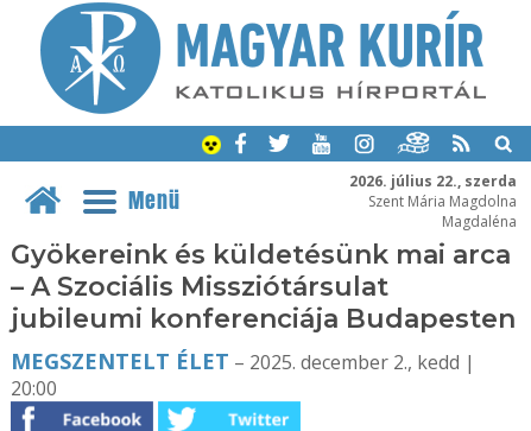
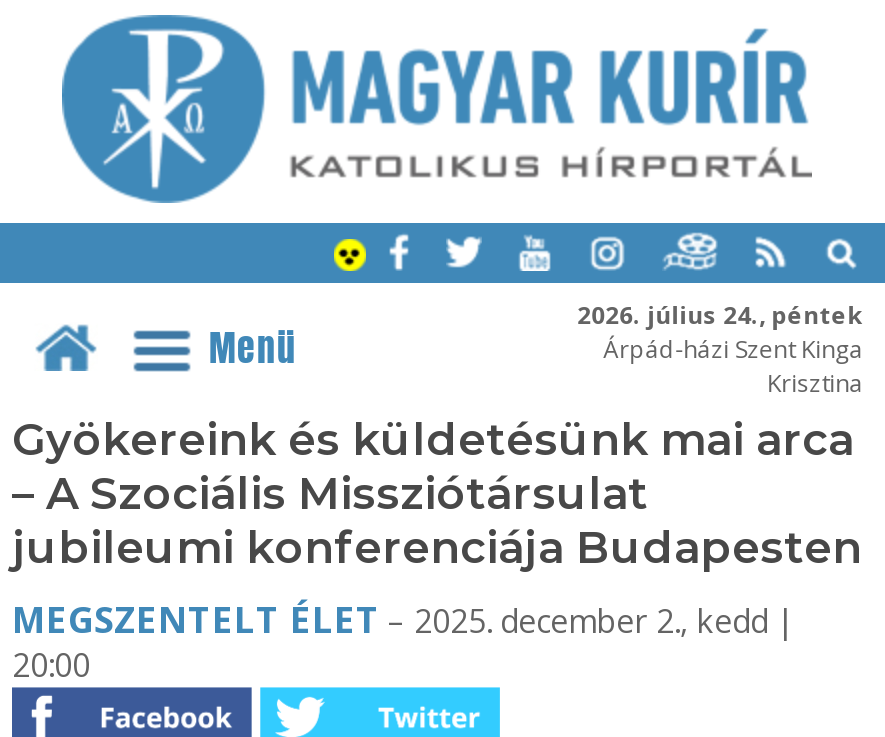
- 2026. július 22., szerda
- Szent Mária Magdolna
- Magdaléna
+ 2026. július 24., péntek
+ Árpád-házi Szent Kinga
+ Krisztina
